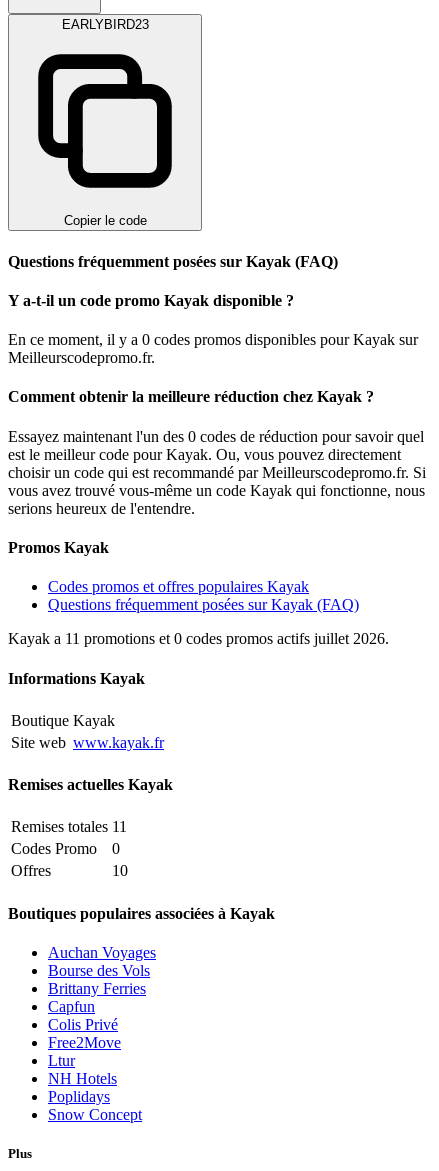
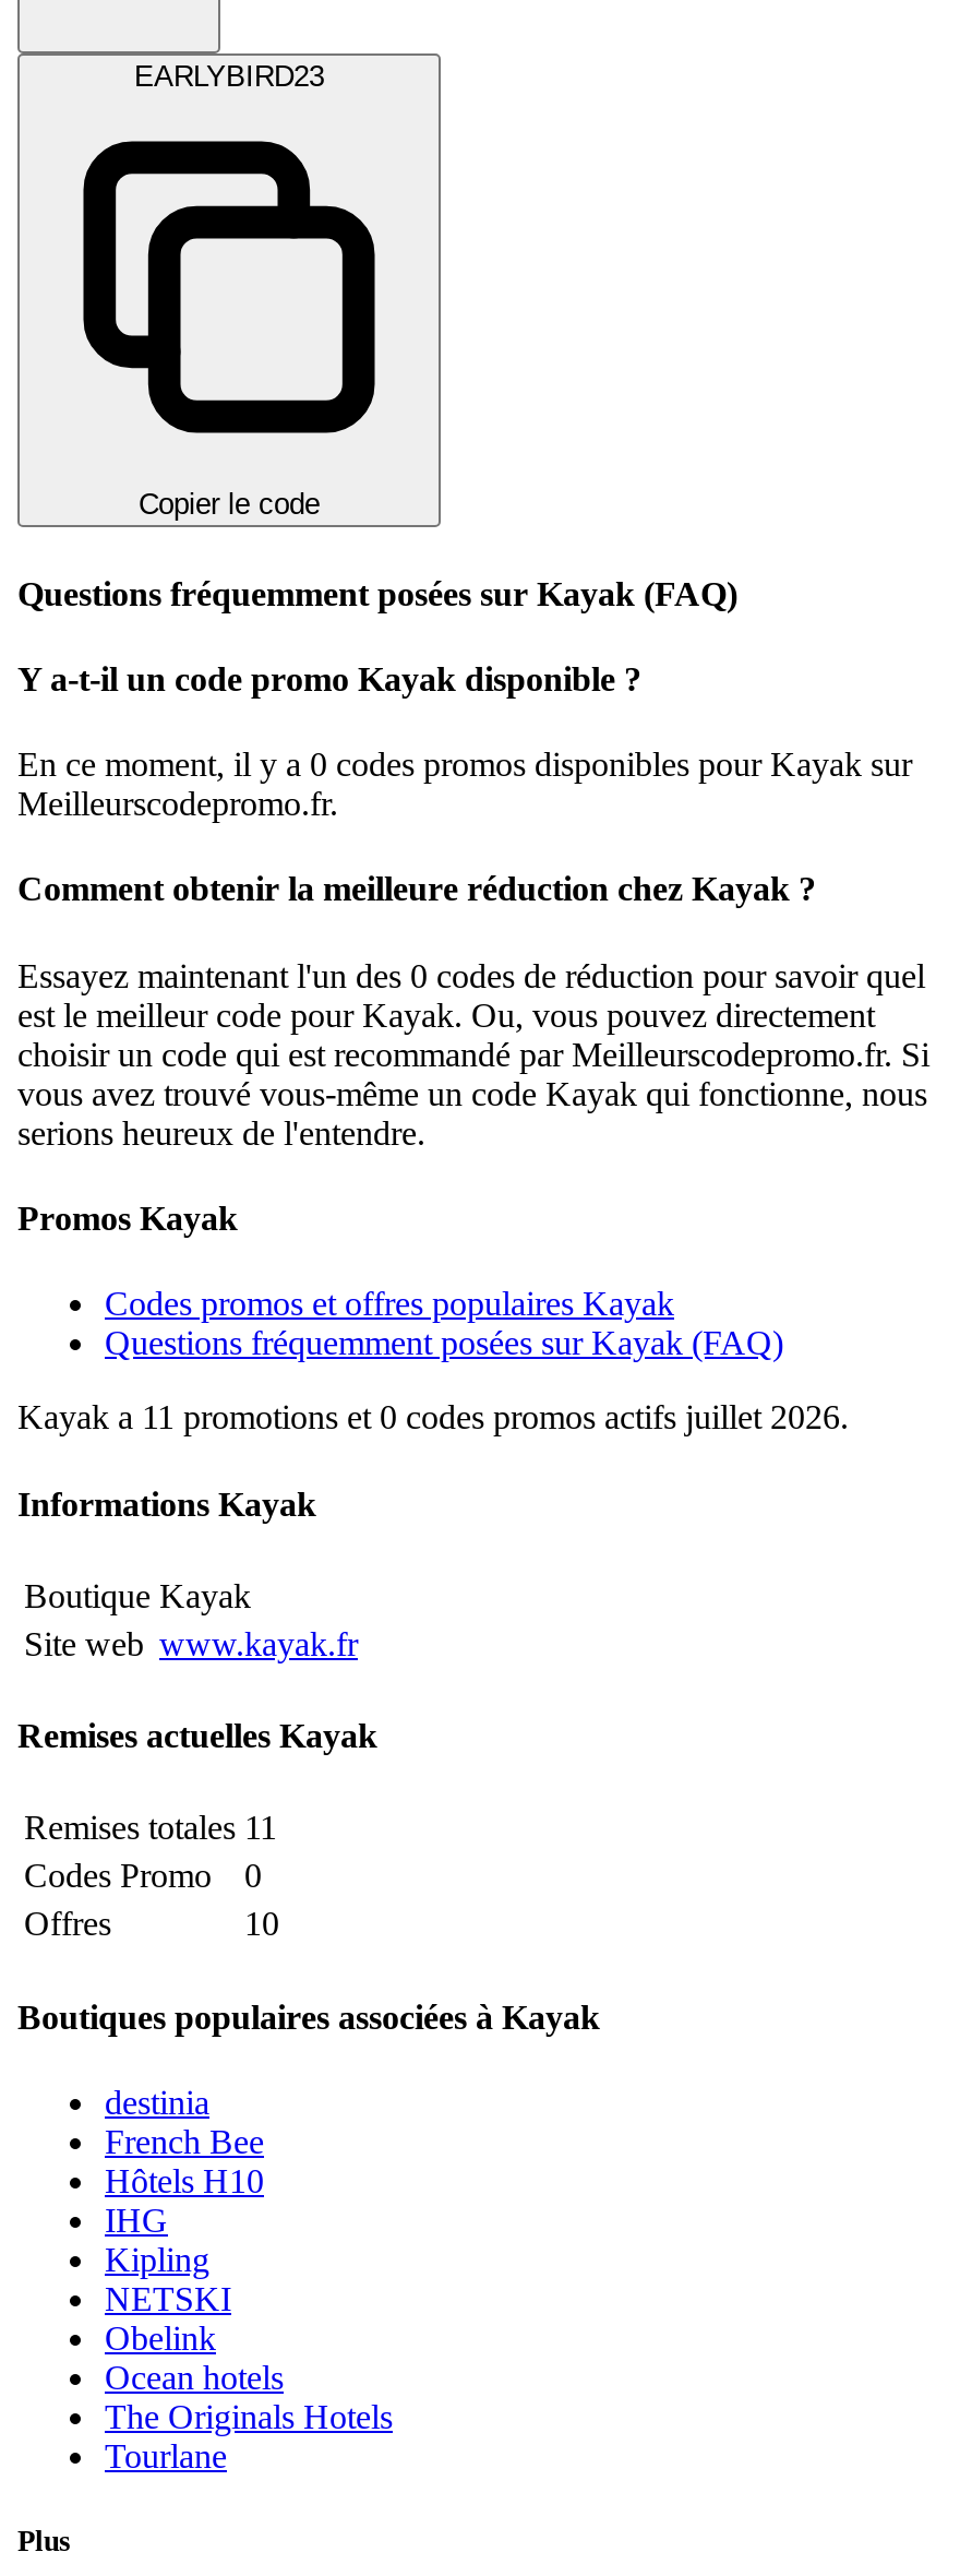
- Auchan Voyages
- Bourse des Vols
- Brittany Ferries
- Capfun
- Colis Privé
- Free2Move
- Ltur
- NH Hotels
- Poplidays
- Snow Concept
+ destinia
+ French Bee
+ Hôtels H10
+ IHG
+ Kipling
+ NETSKI
+ Obelink
+ Ocean hotels
+ The Originals Hotels
+ Tourlane
